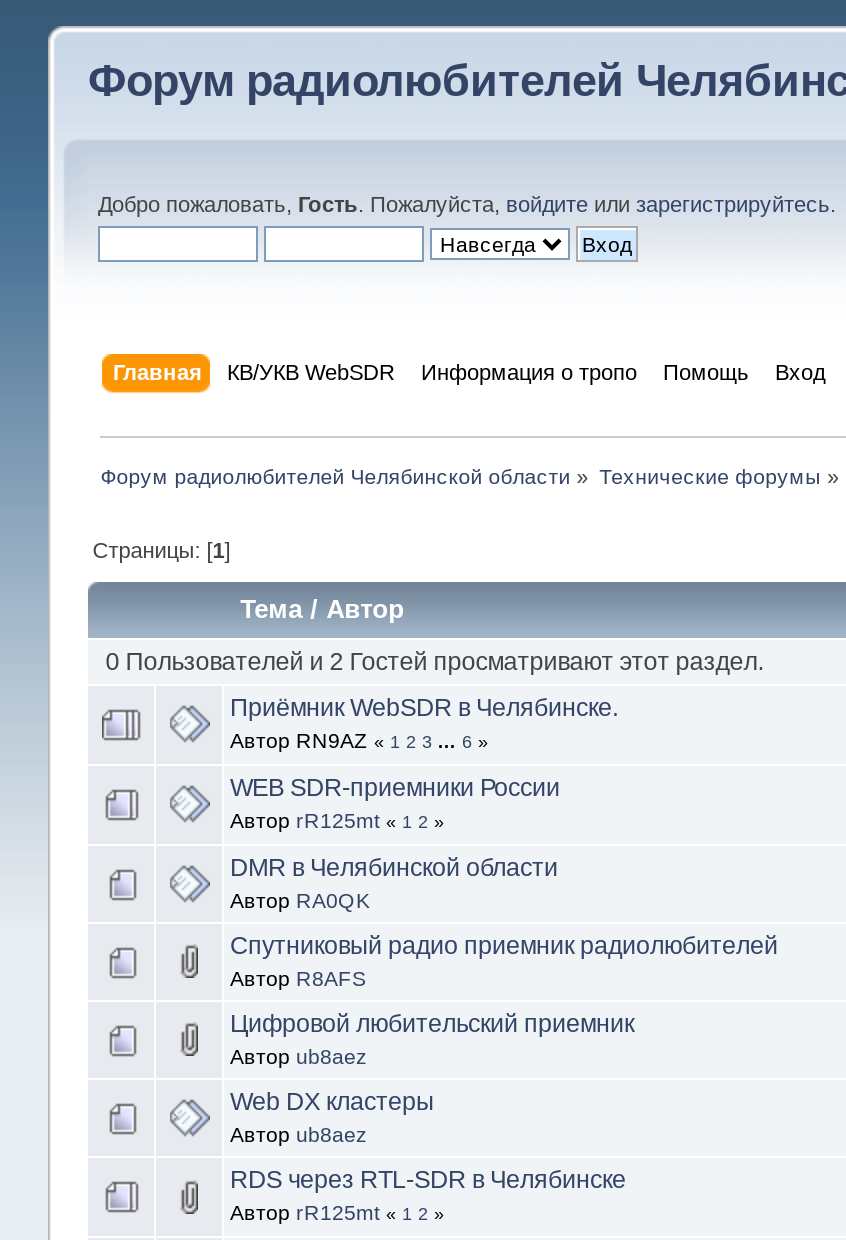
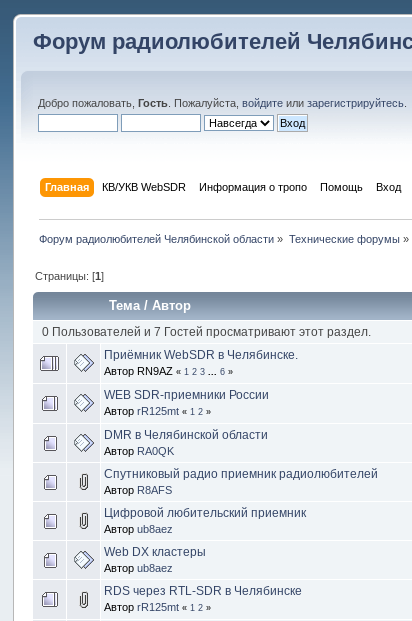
- 0 Пользователей и 2 Гостей просматривают этот раздел.
+ 0 Пользователей и 7 Гостей просматривают этот раздел.
